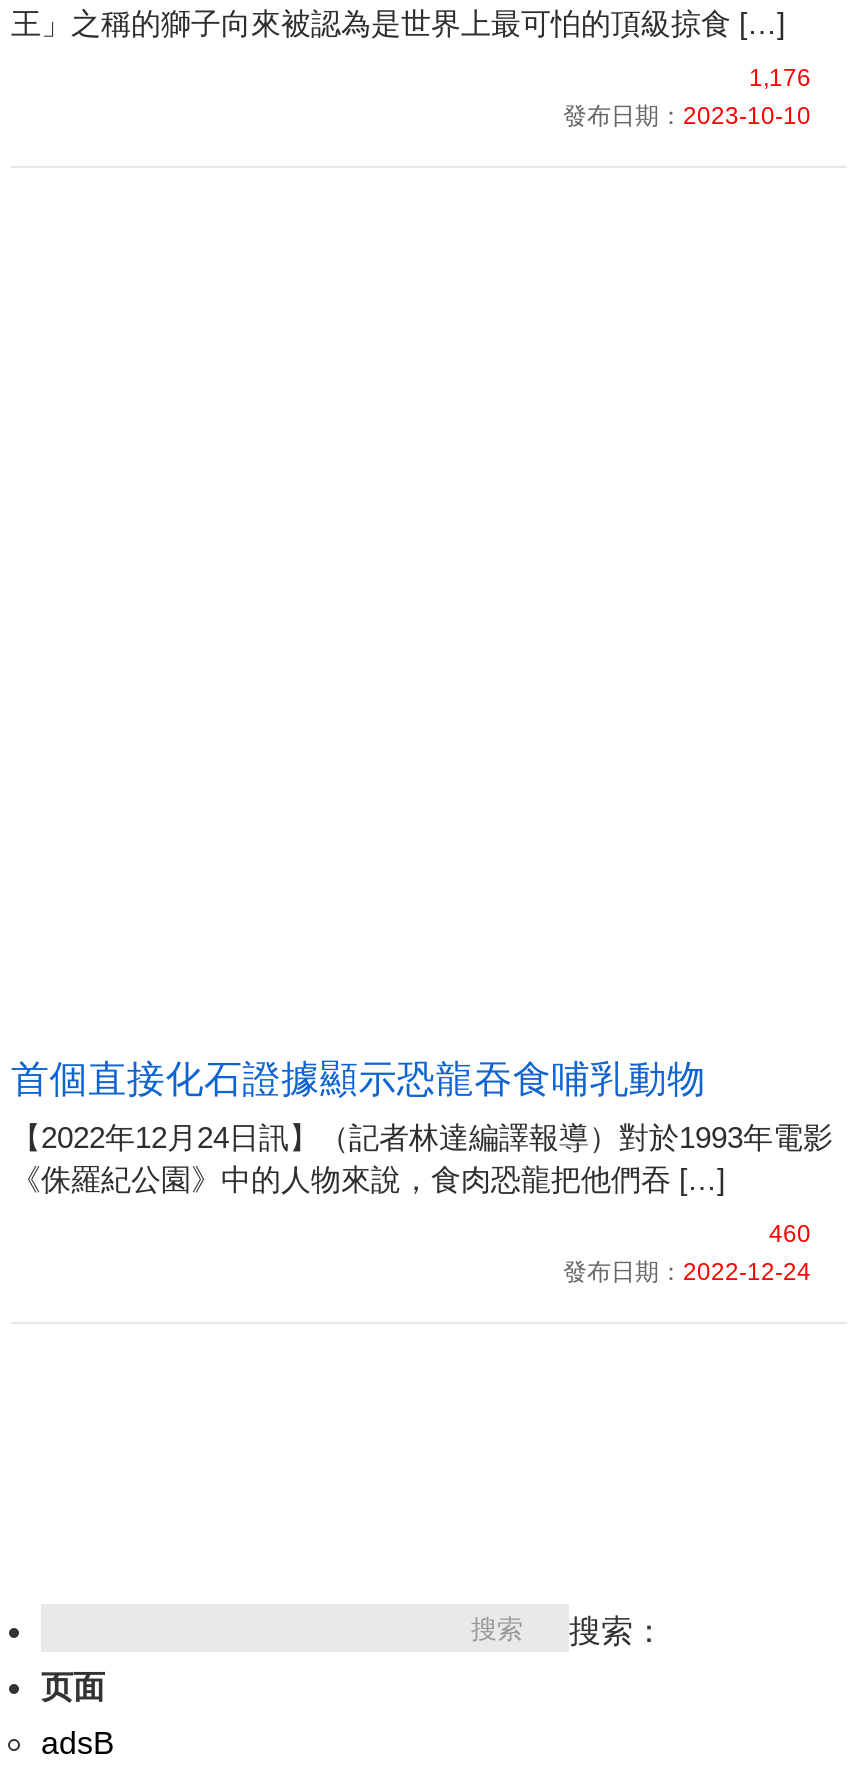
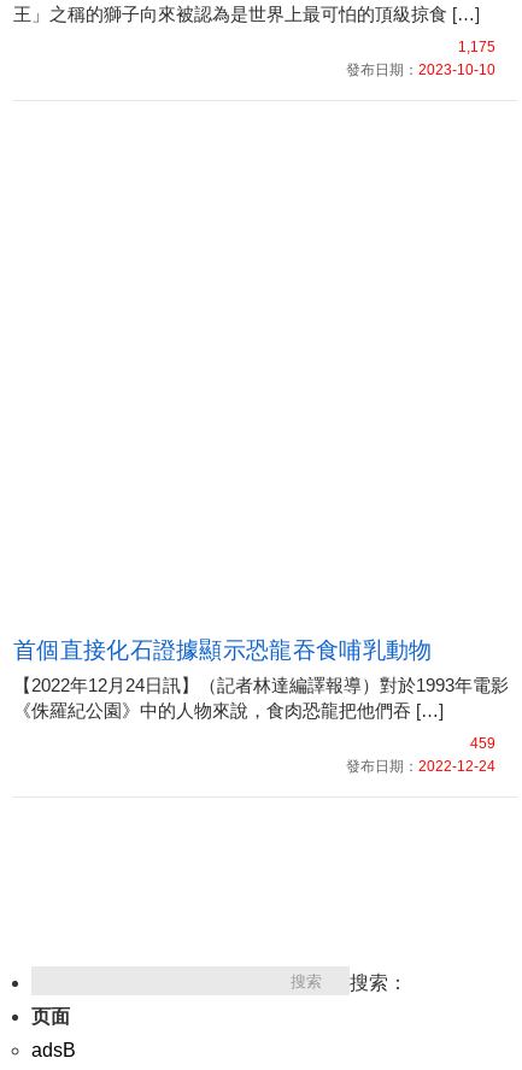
- 1,176
+ 1,175

- 460
+ 459
